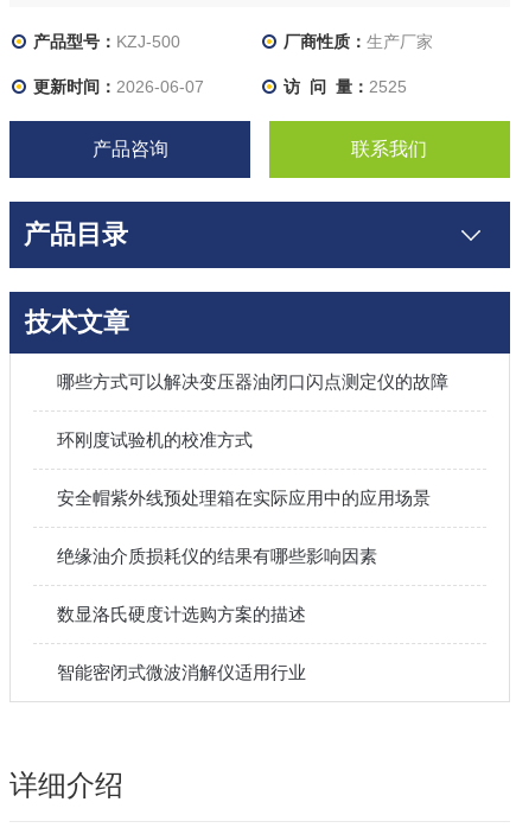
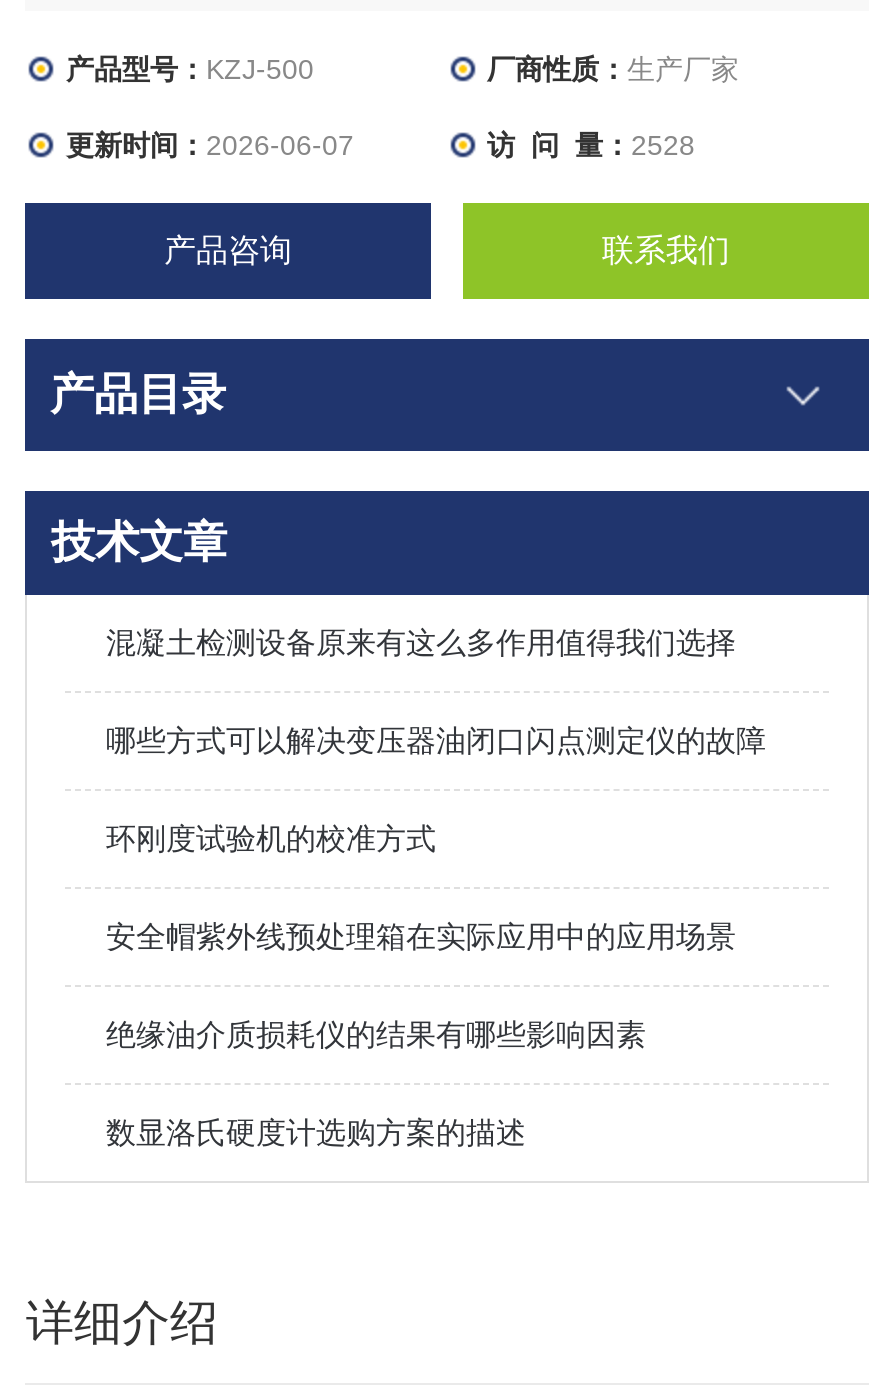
- 访 问 量：2525
+ 访 问 量：2528

+ 混凝土检测设备原来有这么多作用值得我们选择

moved down: 哪些方式可以解决变压器油闭口闪点测定仪的故障 | 环刚度试验机的校准方式 | 安全帽紫外线预处理箱在实际应用中的应用场景 | 绝缘油介质损耗仪的结果有哪些影响因素 | 数显洛氏硬度计选购方案的描述

- 智能密闭式微波消解仪适用行业
